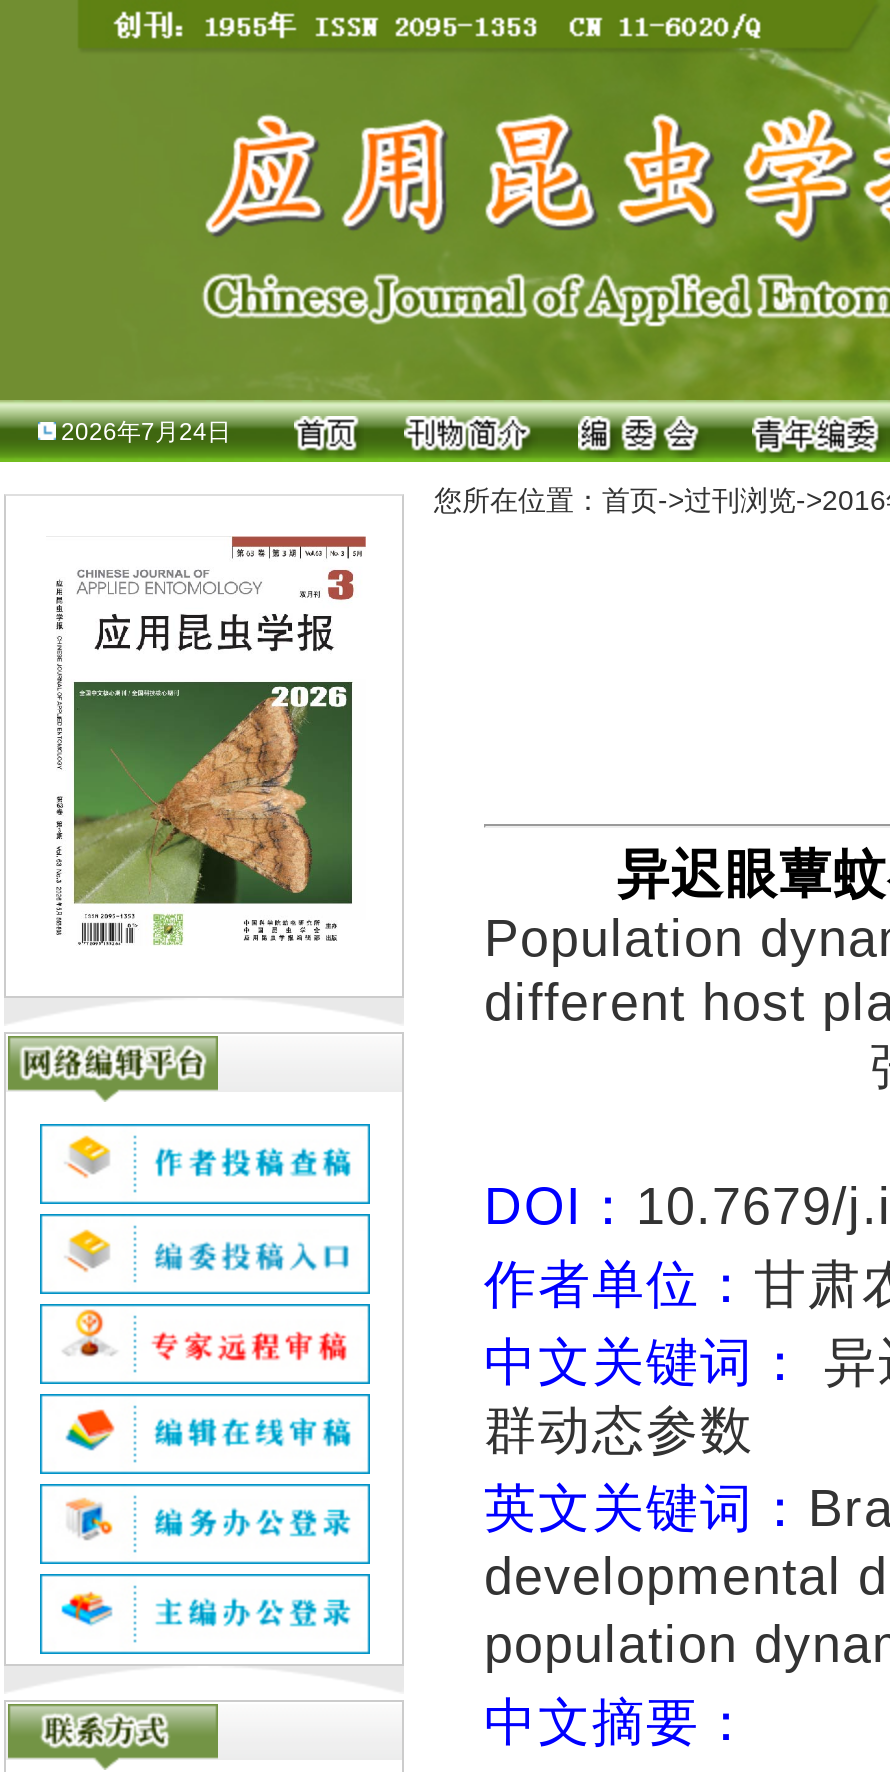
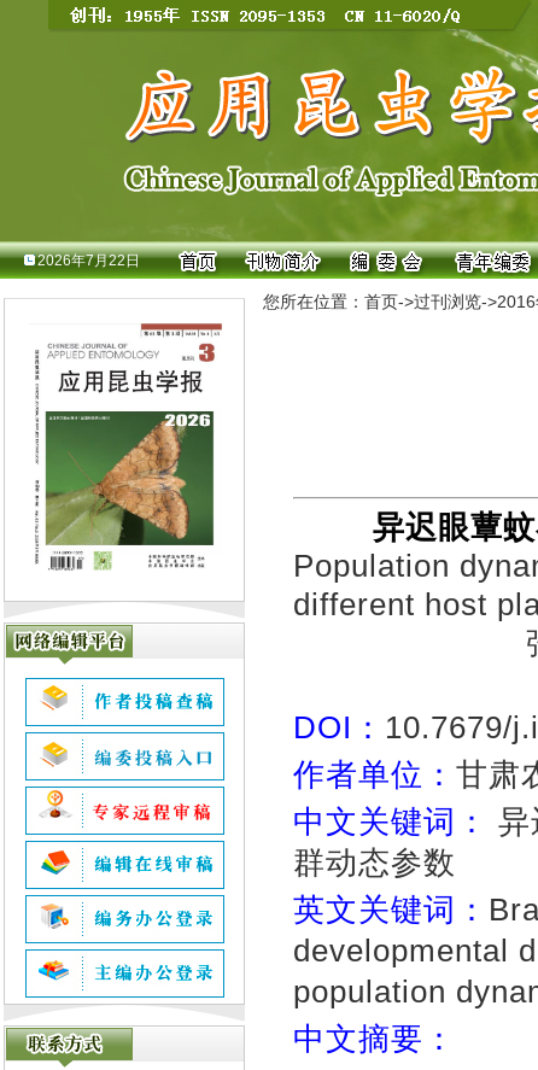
- 2026年7月24日
+ 2026年7月22日
